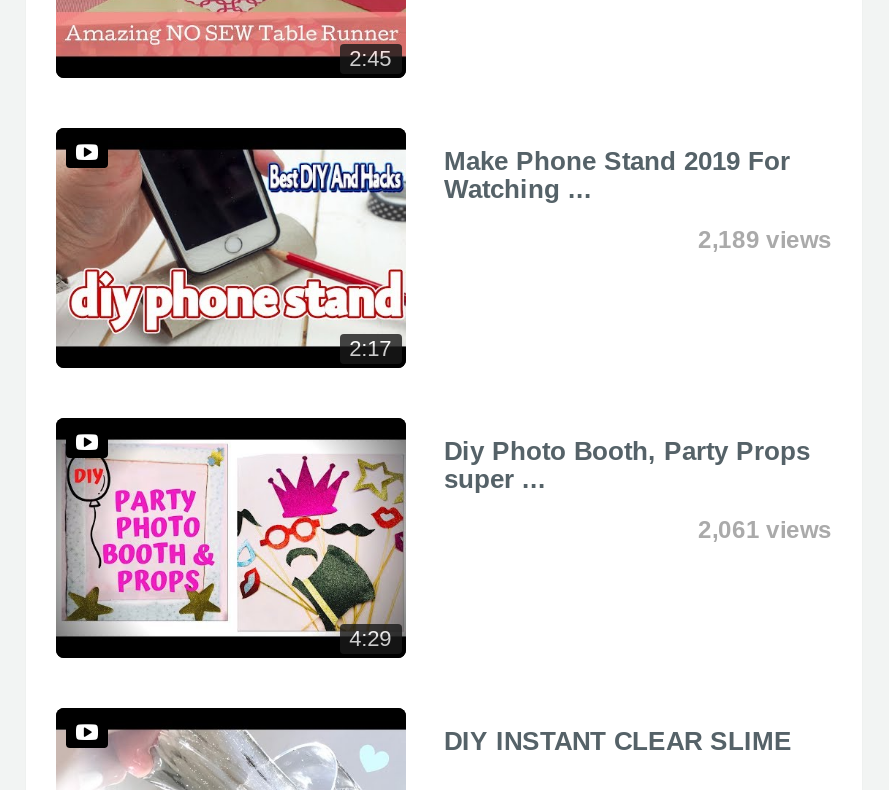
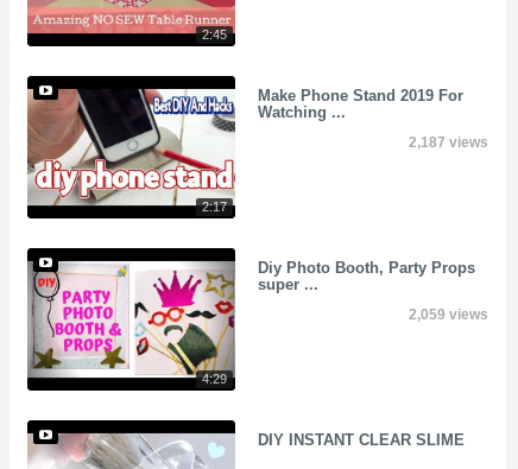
- 2,189 views
+ 2,187 views

- 2,061 views
+ 2,059 views
